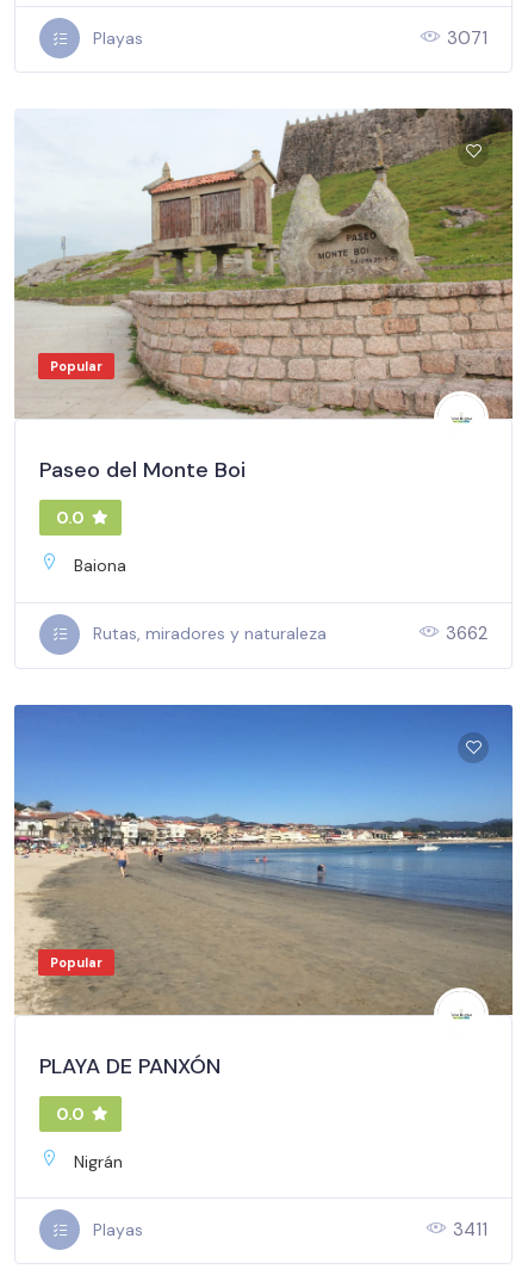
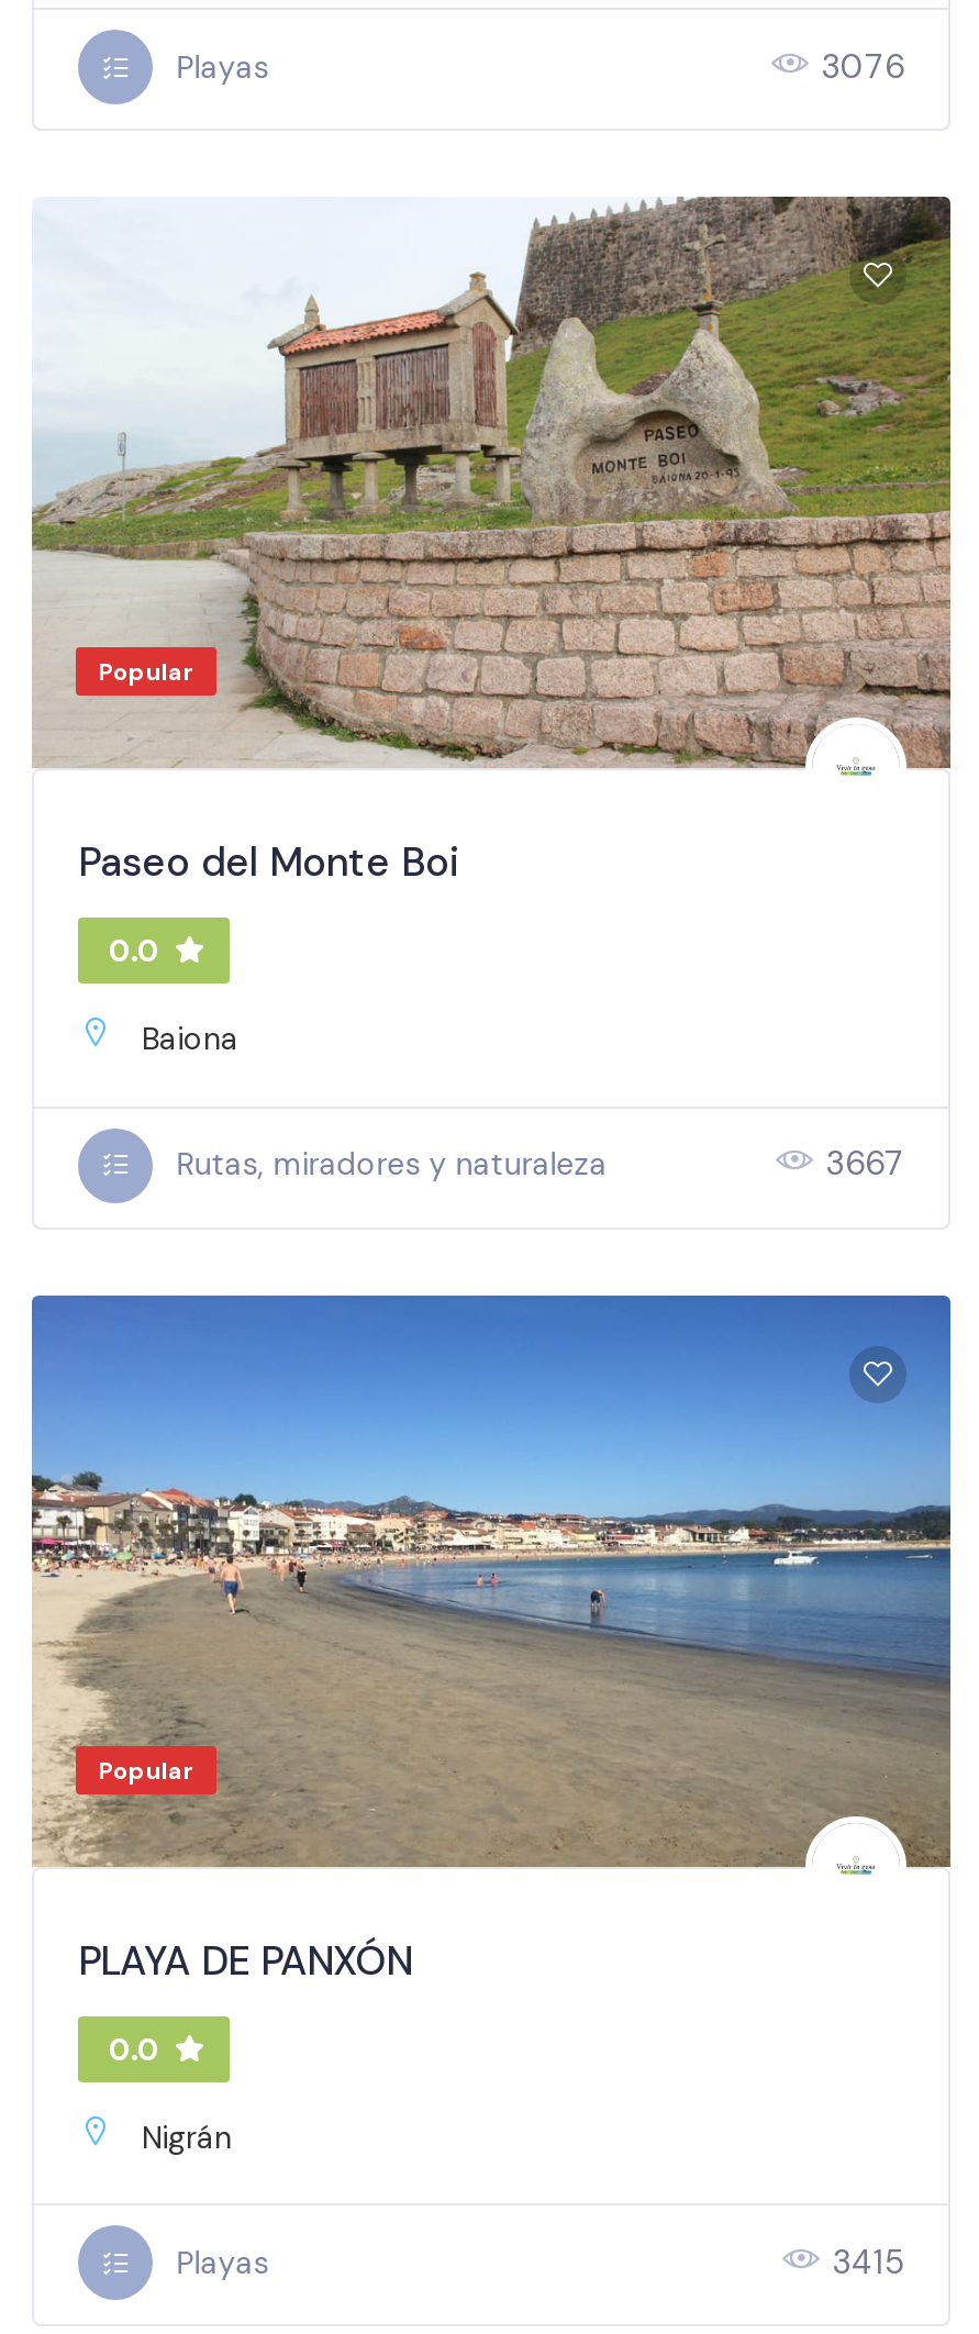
- 3071
+ 3076

- 3662
+ 3667

- 3411
+ 3415
